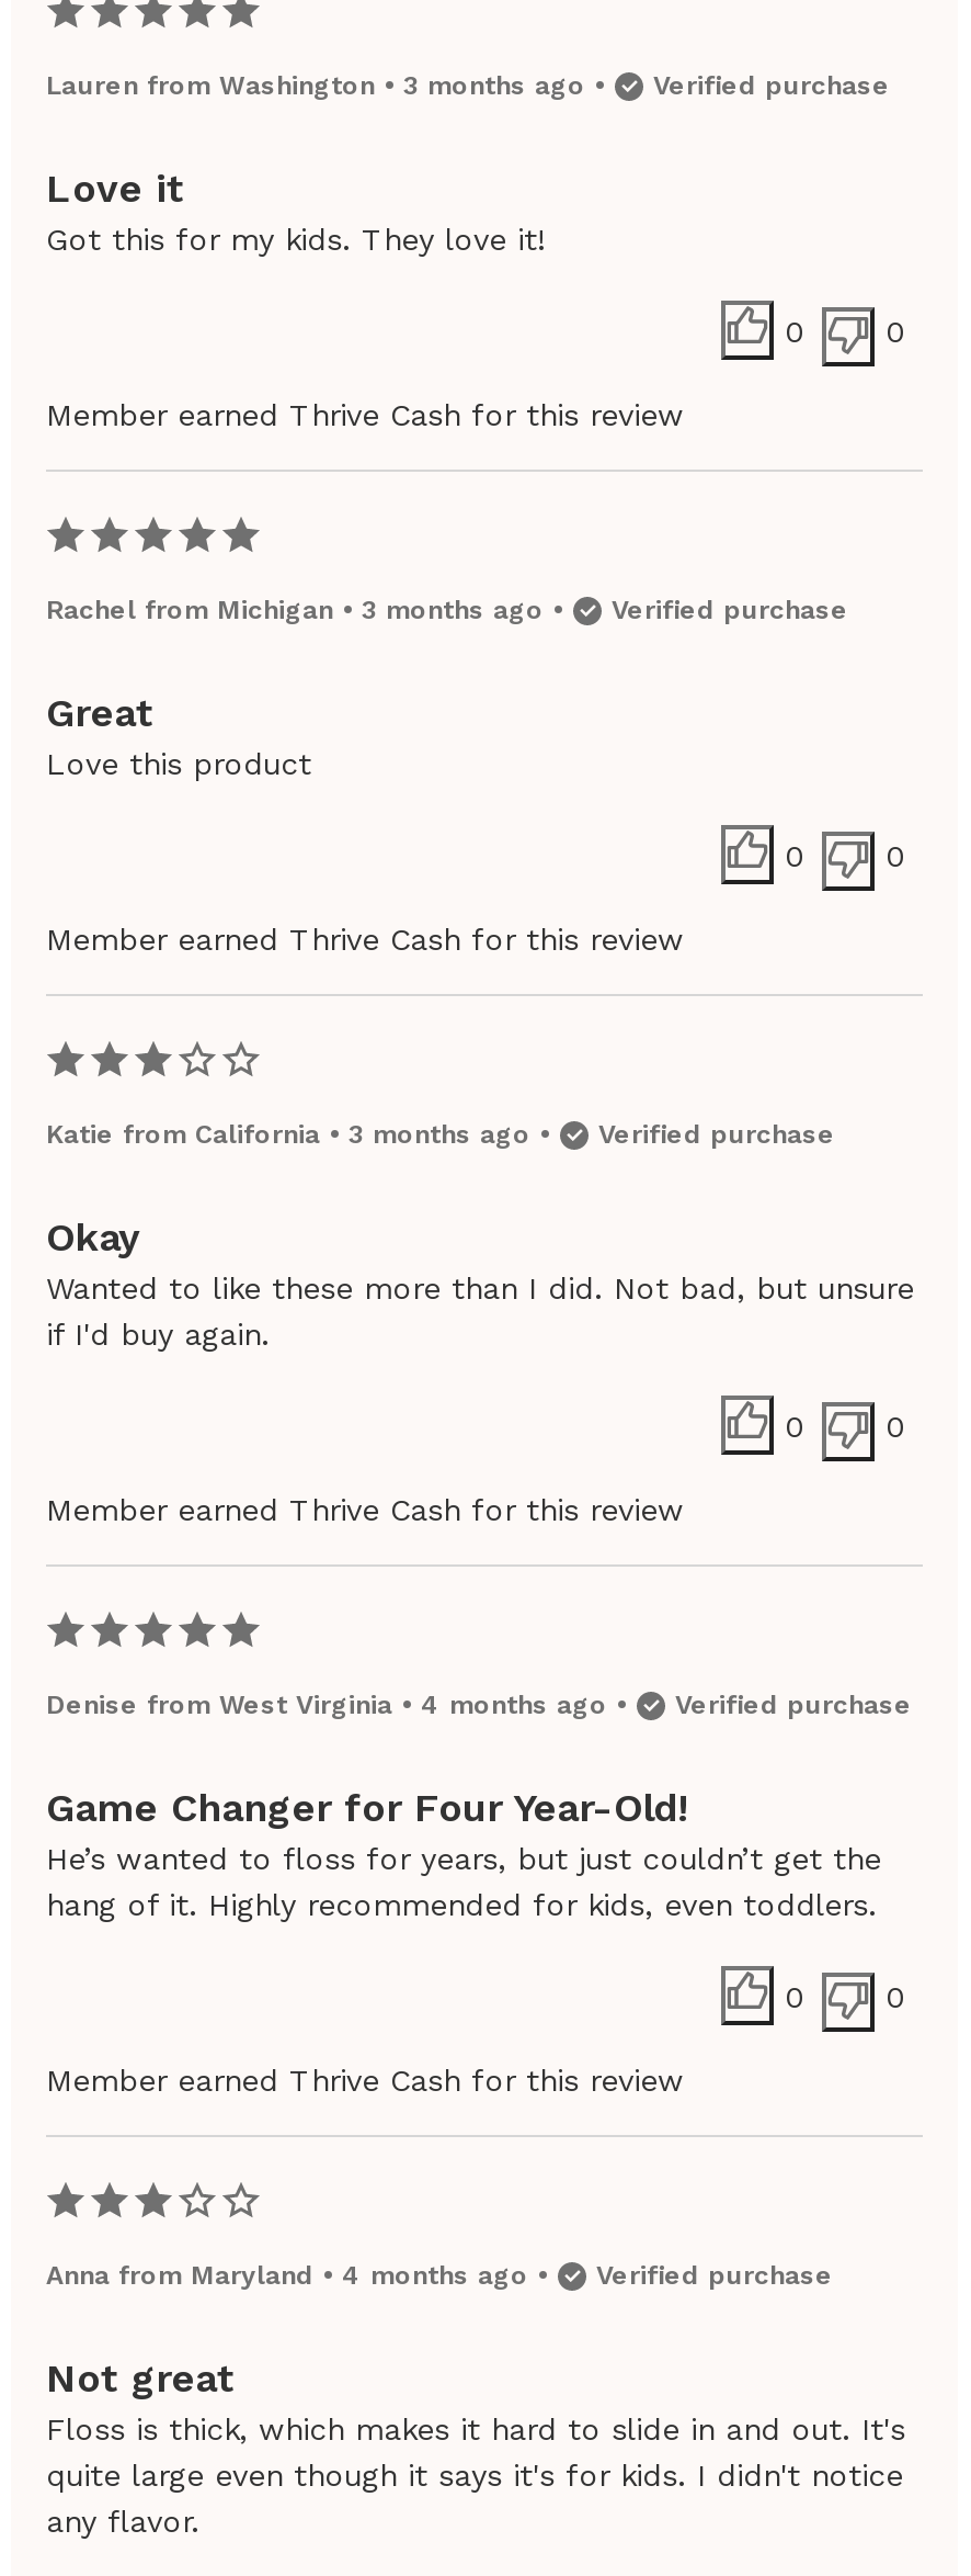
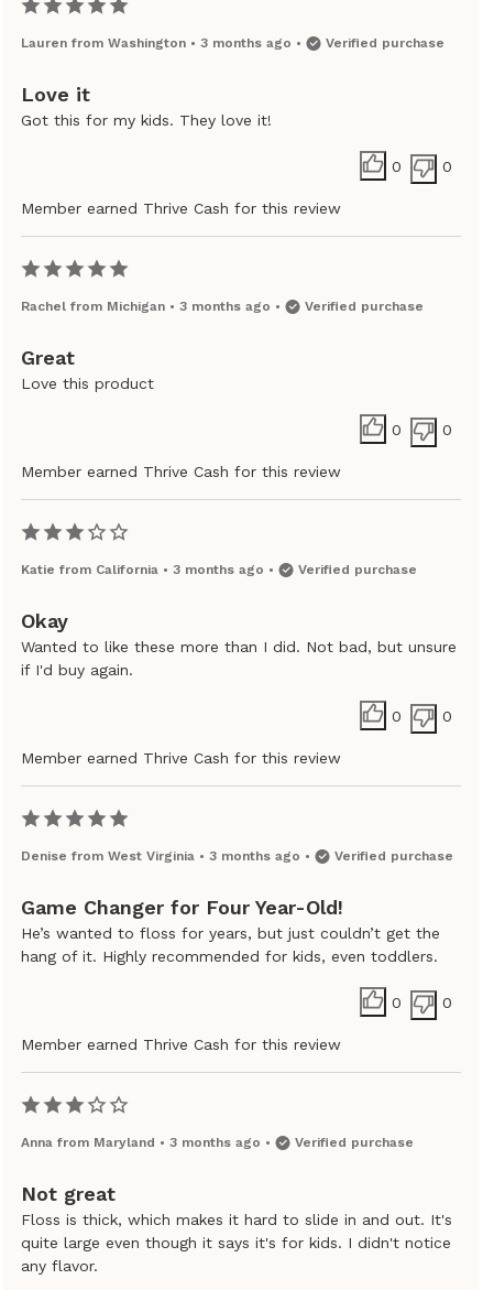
- Denise from West Virginia • 4 months ago •
+ Denise from West Virginia • 3 months ago •

- Anna from Maryland • 4 months ago •
+ Anna from Maryland • 3 months ago •
